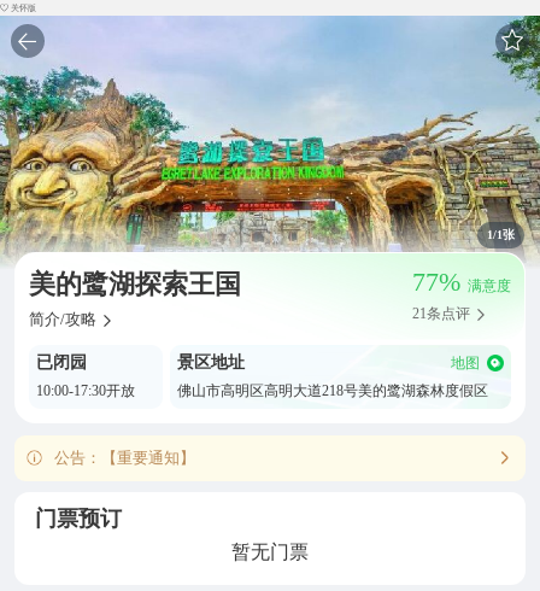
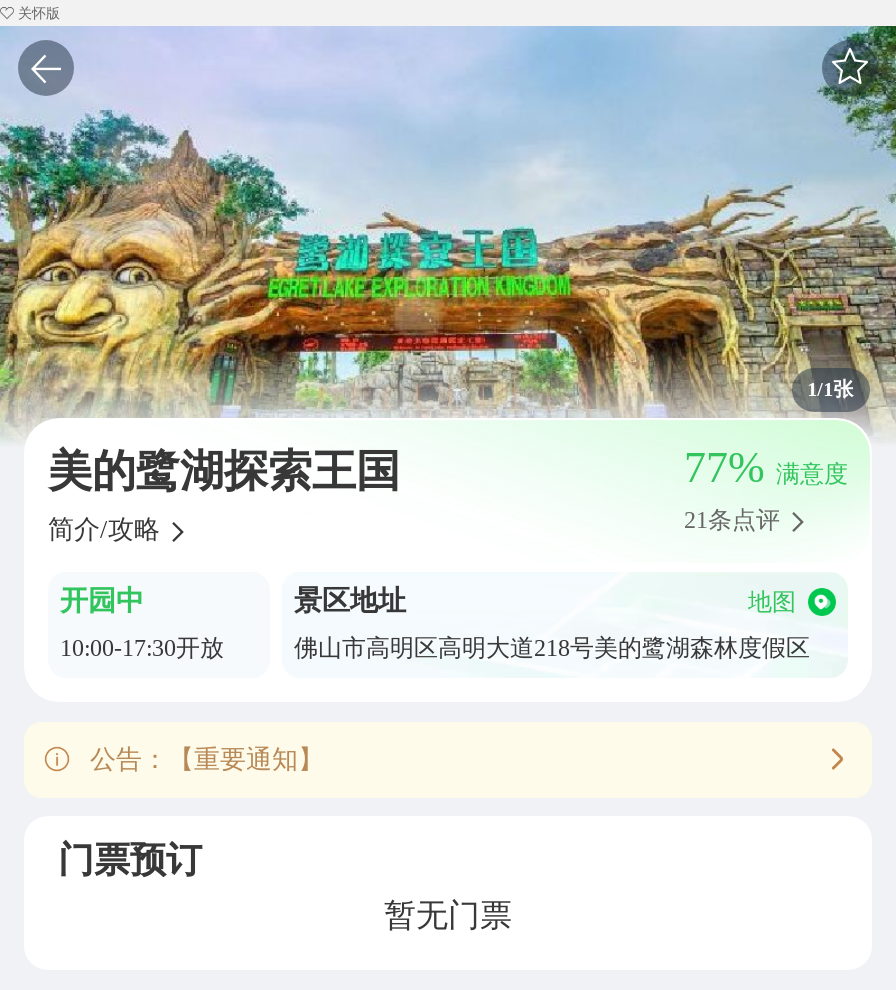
- 已闭园
+ 开园中
